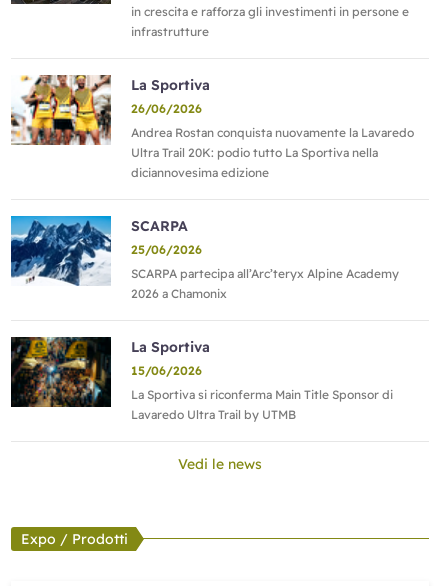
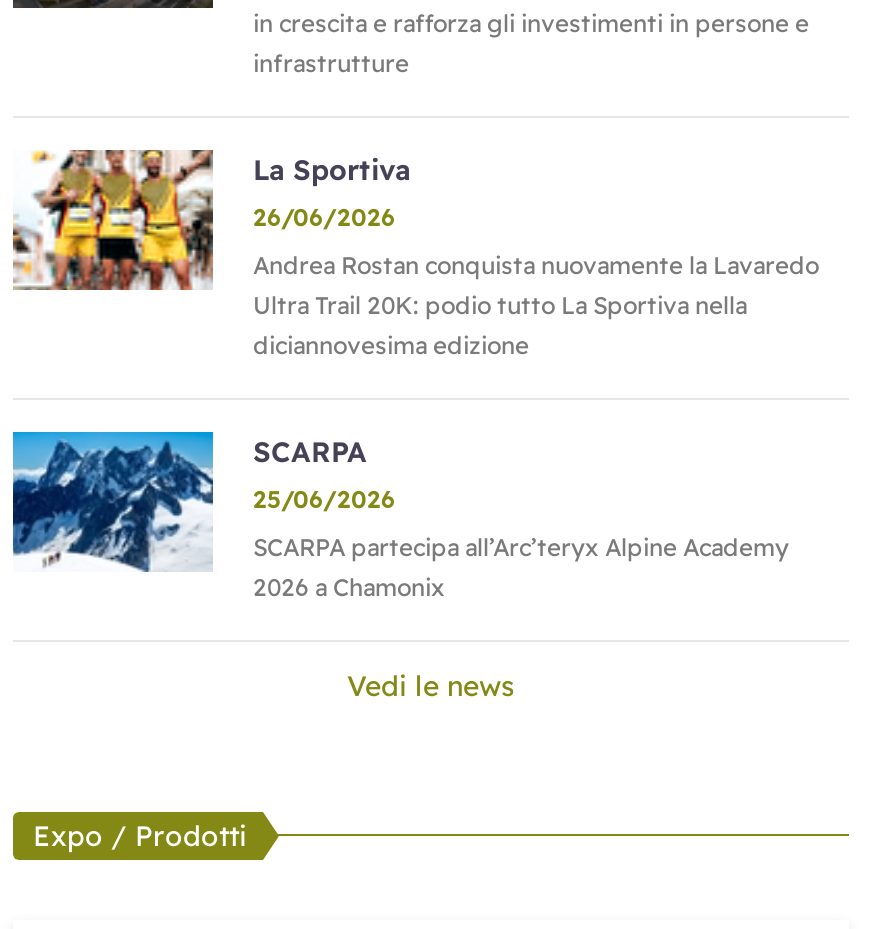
- [image]
- La Sportiva
- 15/06/2026
- La Sportiva si riconferma Main Title Sponsor di
- Lavaredo Ultra Trail by UTMB
